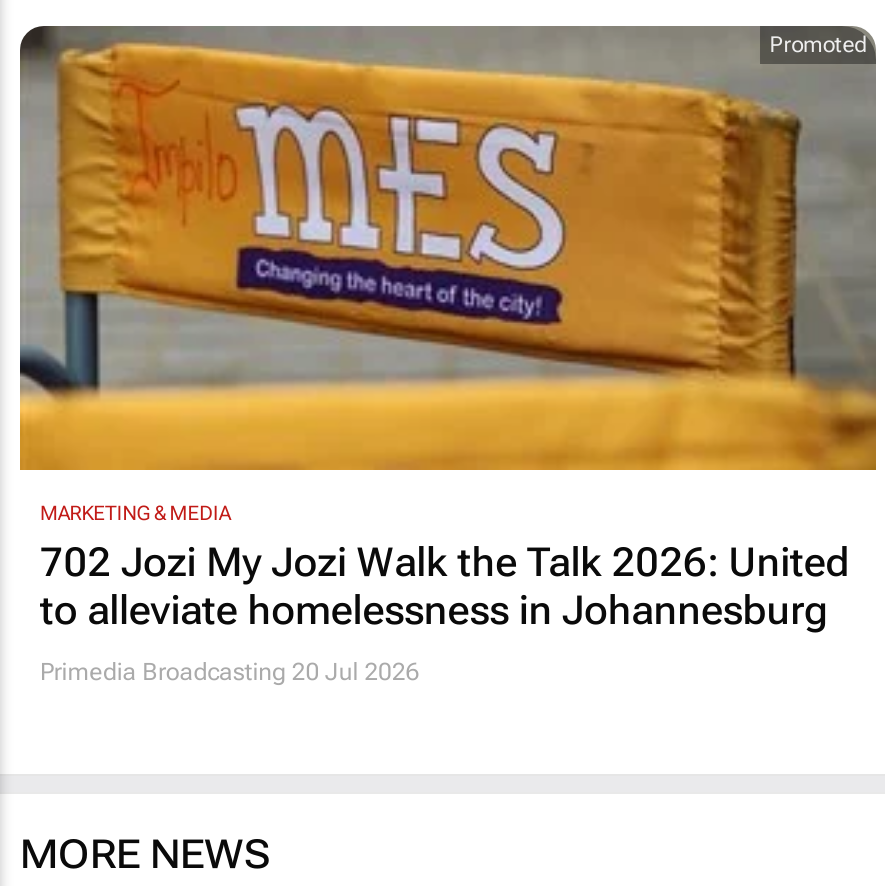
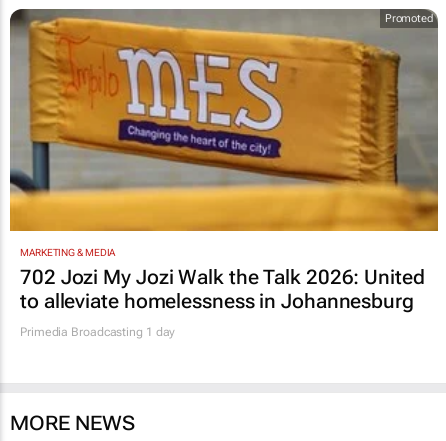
- Primedia Broadcasting 20 Jul 2026
+ Primedia Broadcasting 1 day
